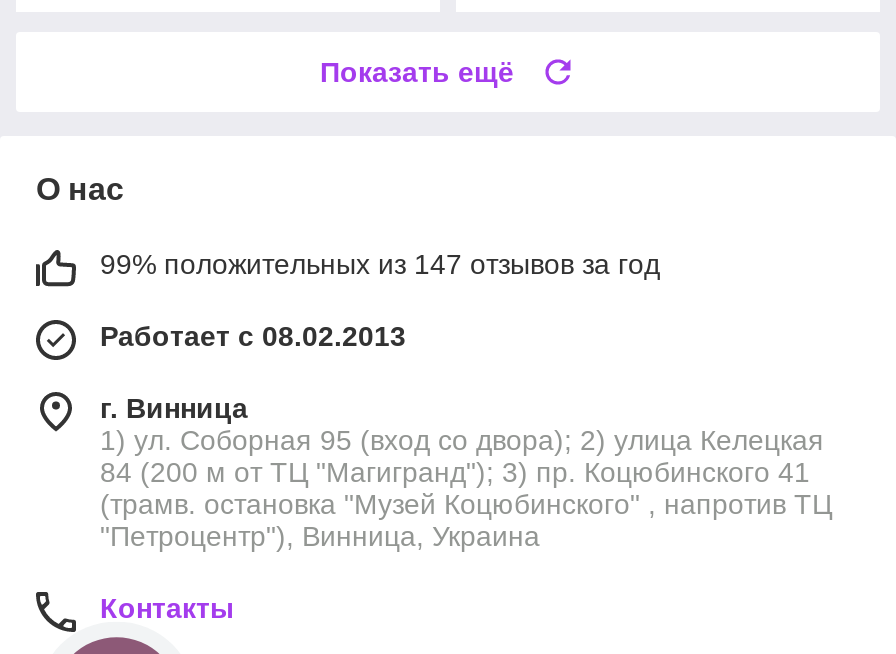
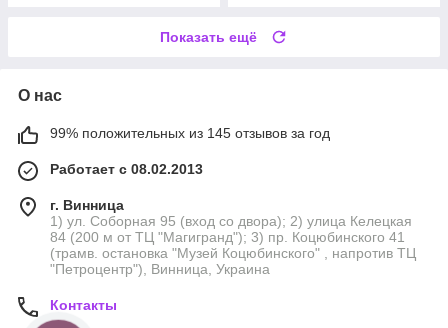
- 99% положительных из 147 отзывов за год
+ 99% положительных из 145 отзывов за год
